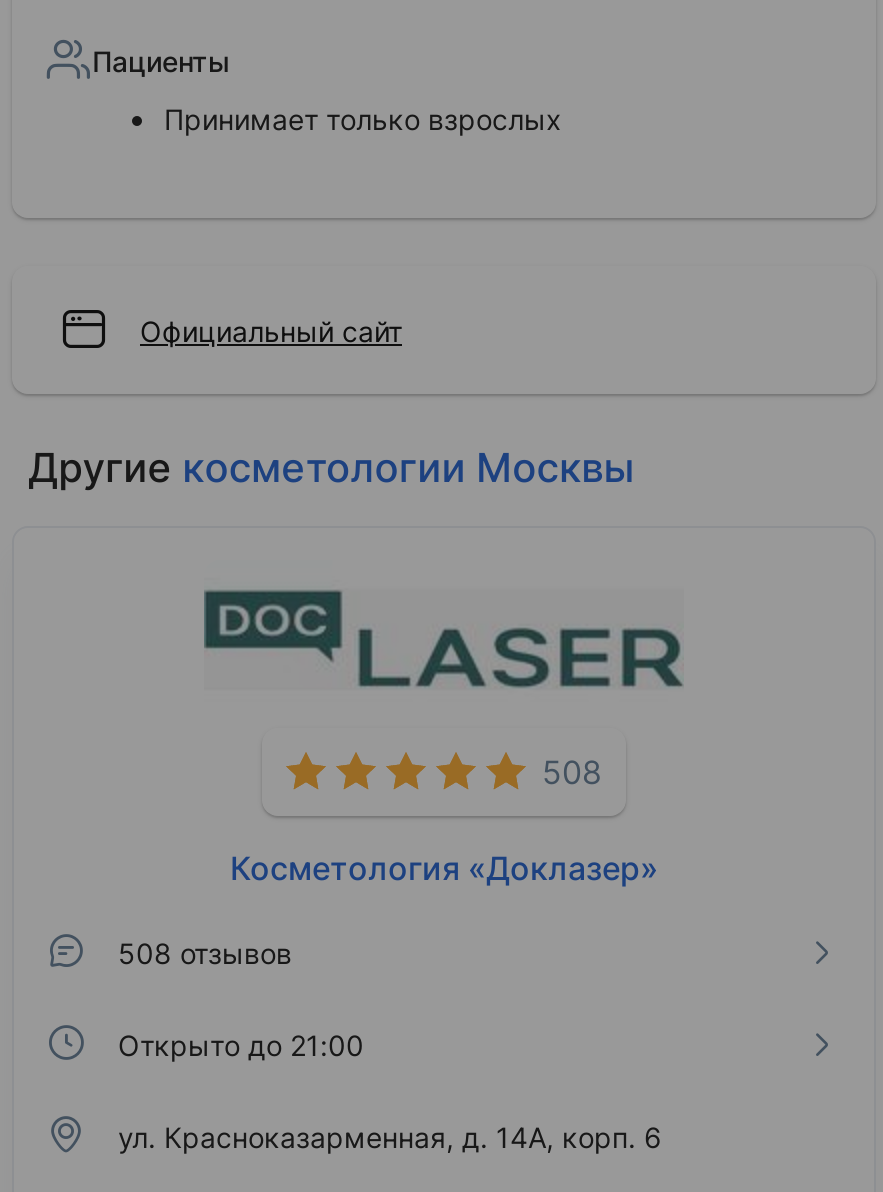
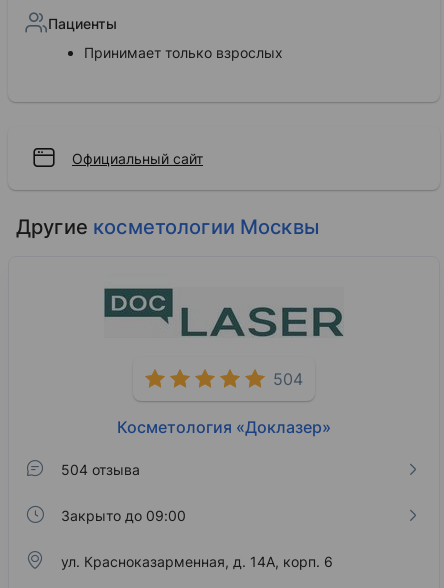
- 508
+ 504

- 508 отзывов
+ 504 отзыва

- Открыто до 21:00
+ Закрыто до 09:00
